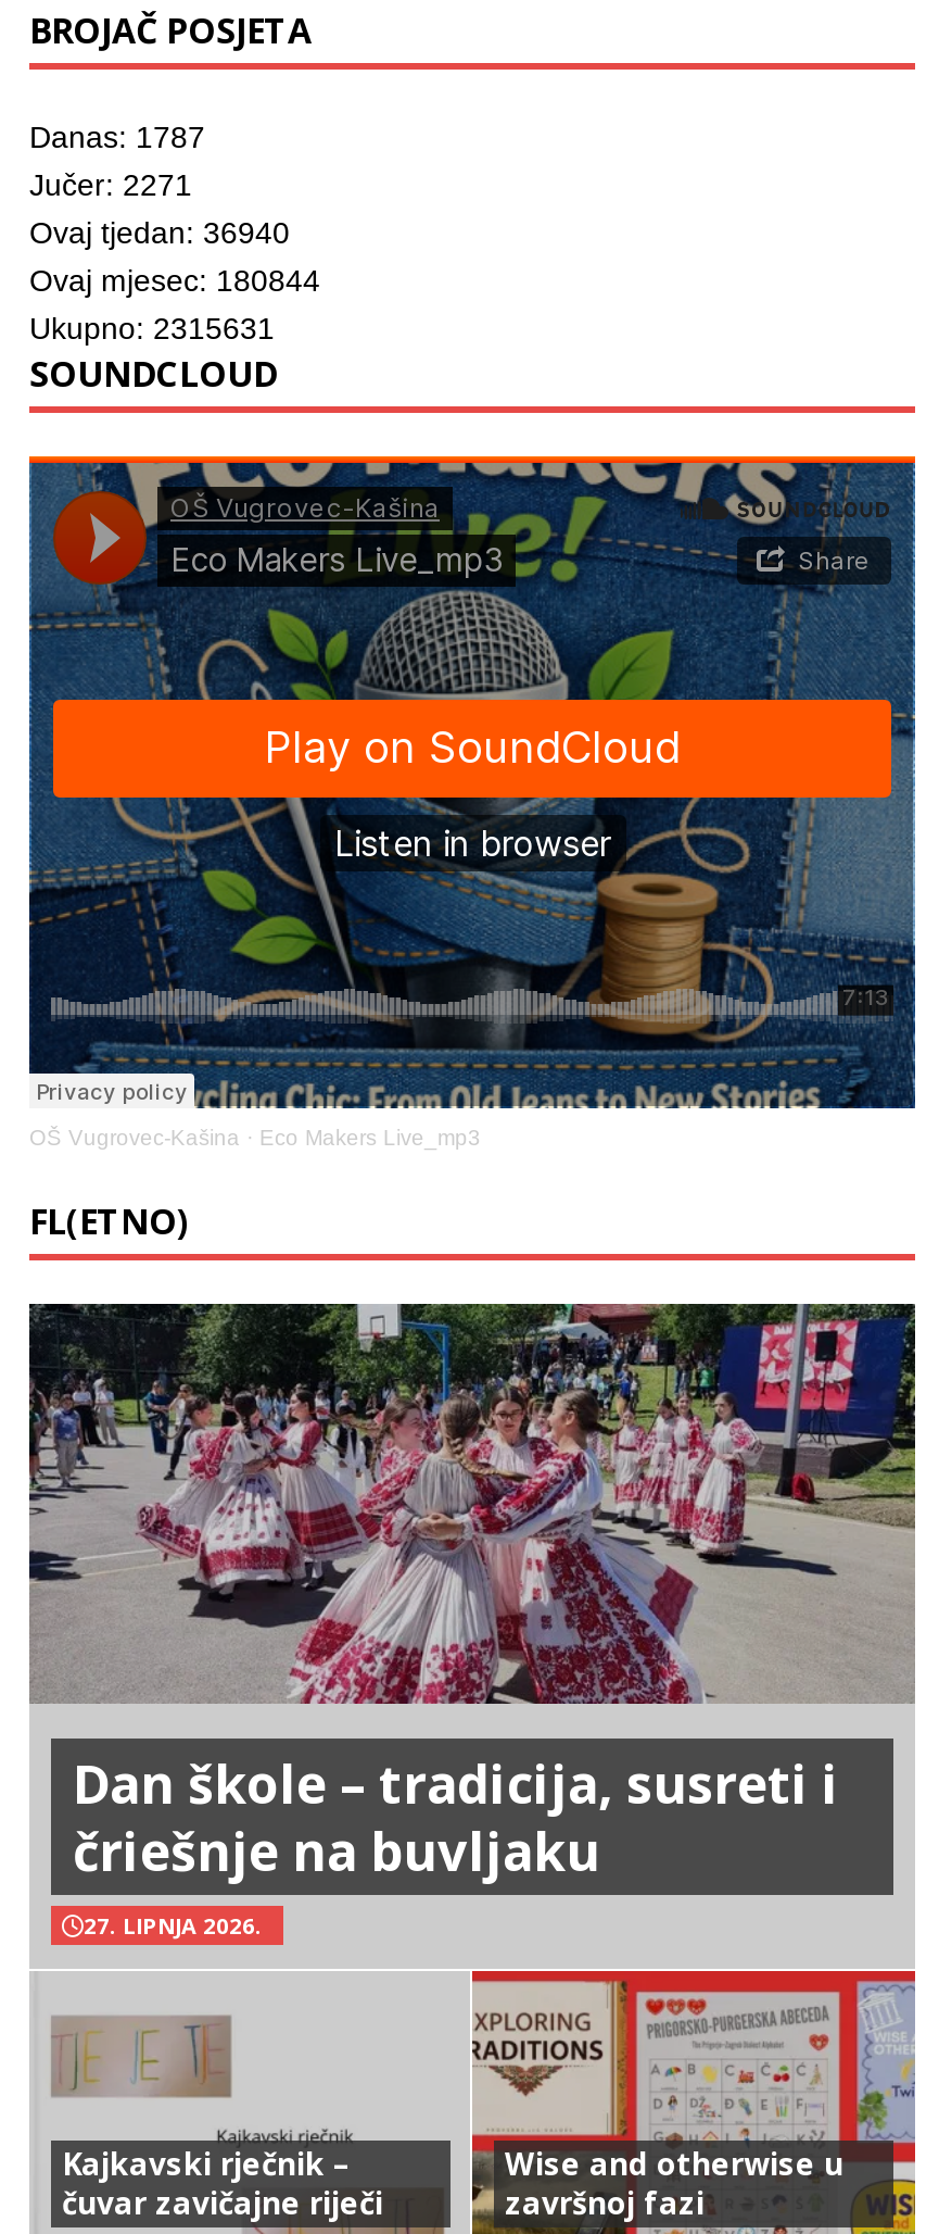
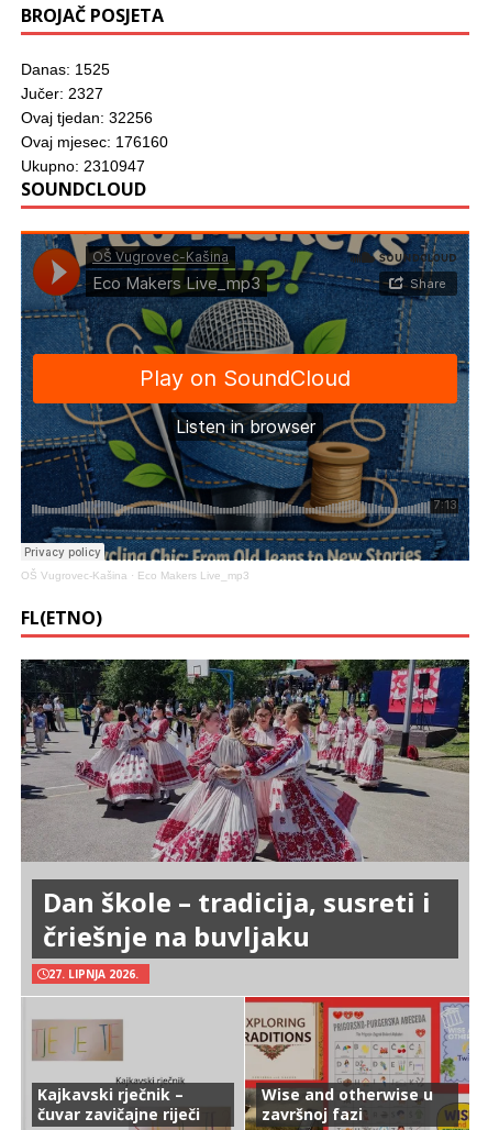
- Danas: 1787
+ Danas: 1525

- Jučer: 2271
+ Jučer: 2327

- Ovaj tjedan: 36940
+ Ovaj tjedan: 32256

- Ovaj mjesec: 180844
+ Ovaj mjesec: 176160

- Ukupno: 2315631
+ Ukupno: 2310947
